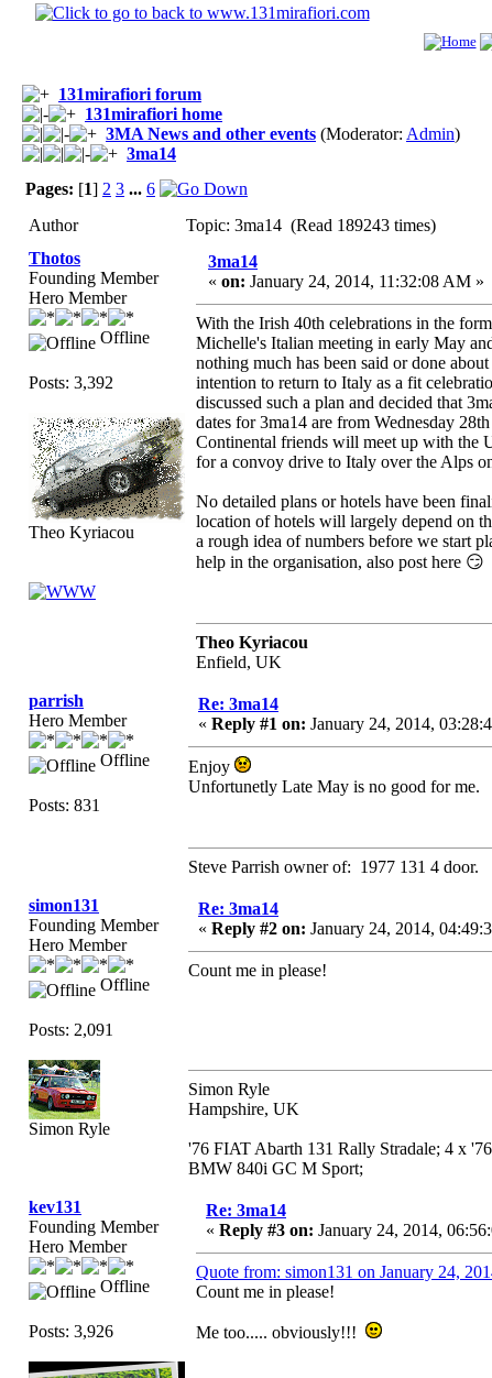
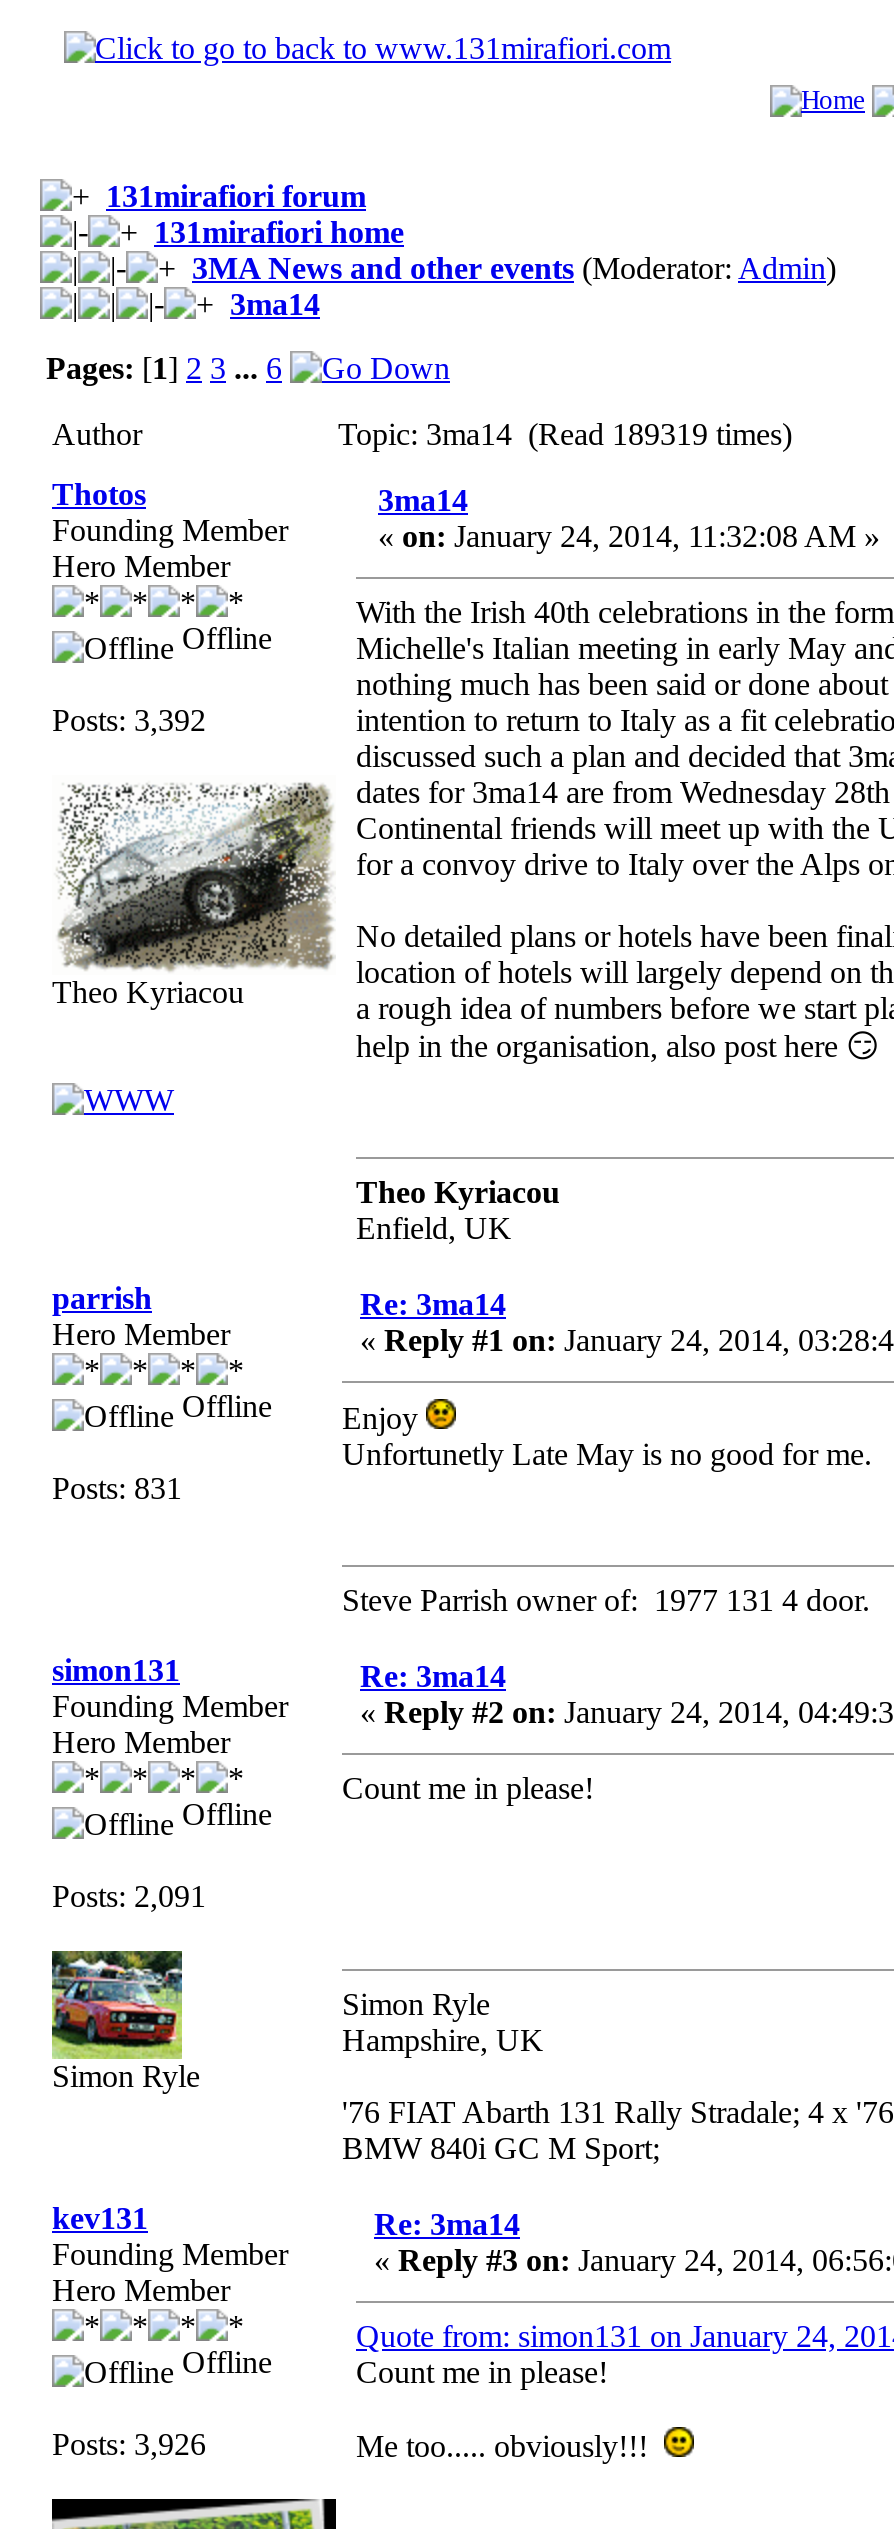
- Topic: 3ma14 (Read 189243 times)
+ Topic: 3ma14 (Read 189319 times)
